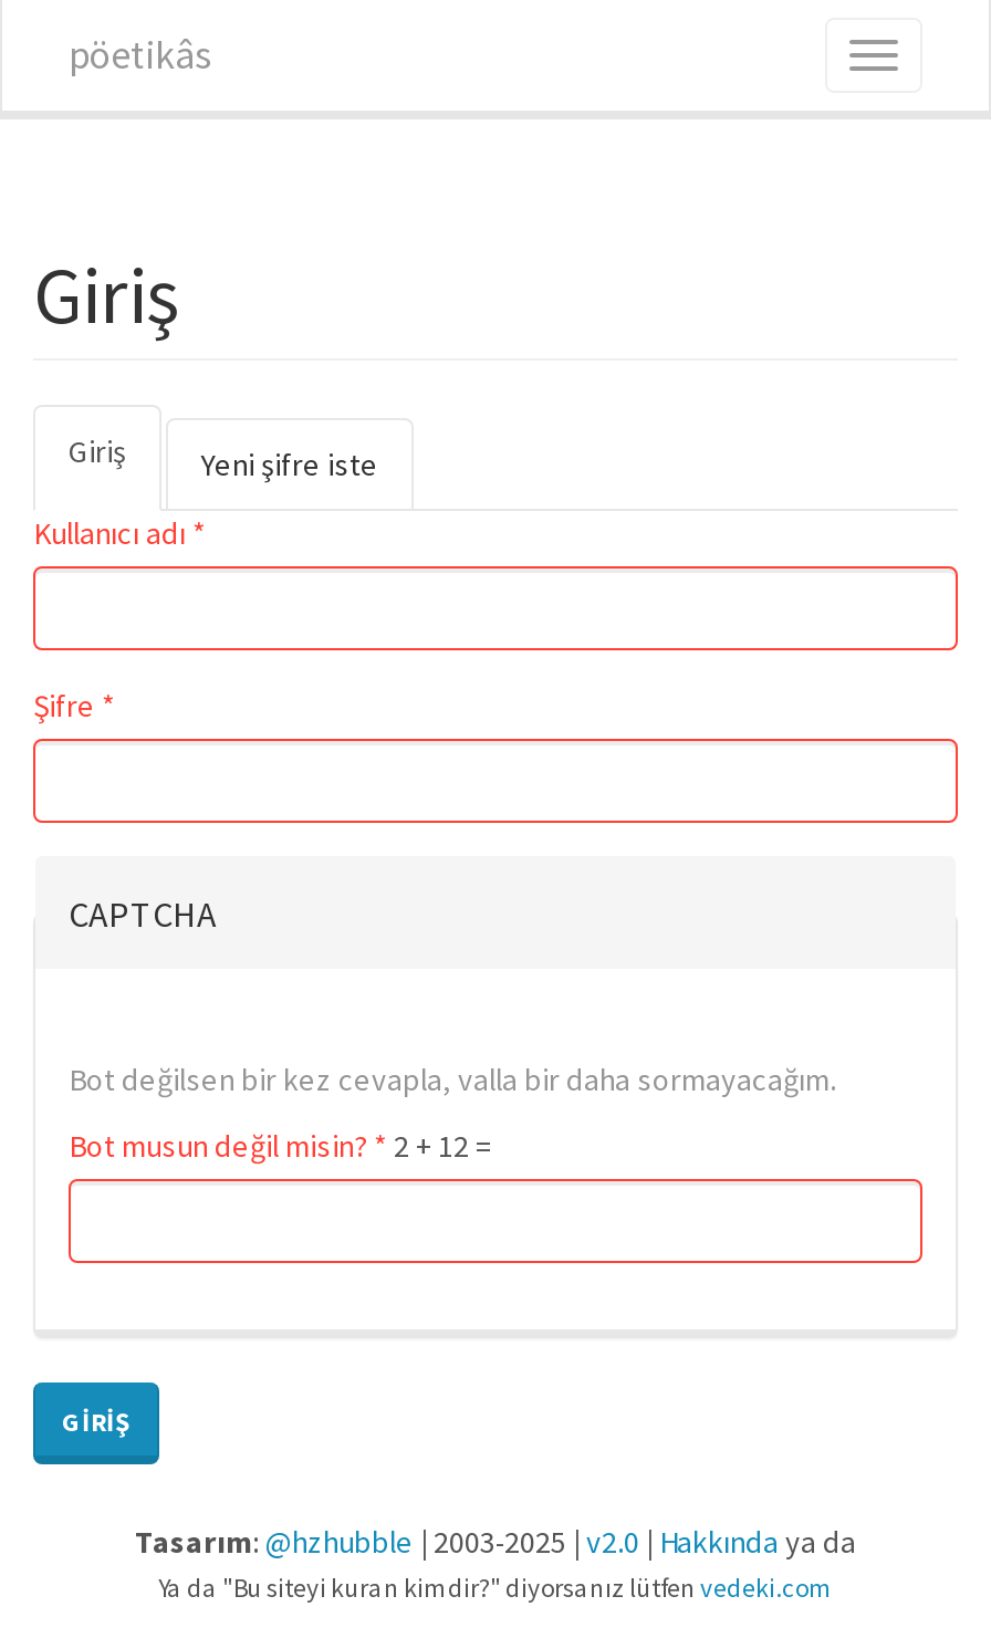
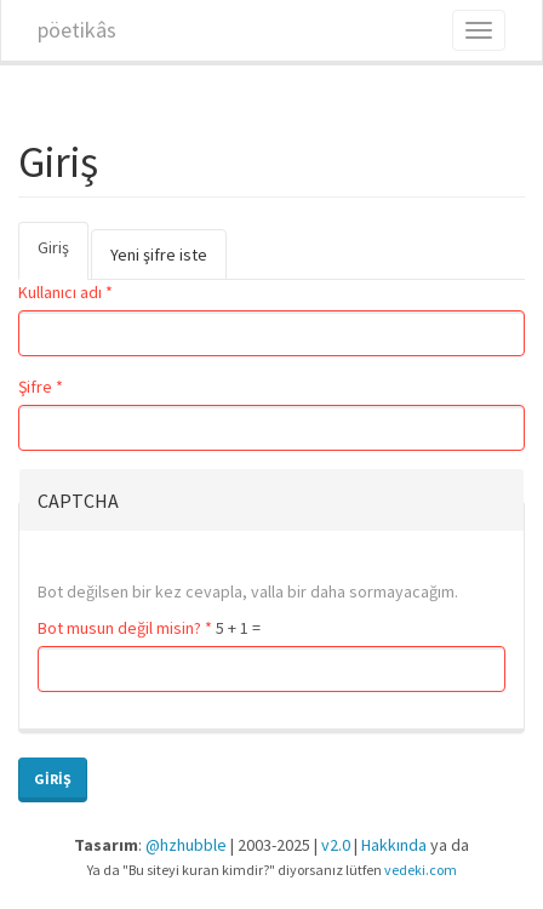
- Bot musun değil misin? * 2 + 12 =
+ Bot musun değil misin? * 5 + 1 =
